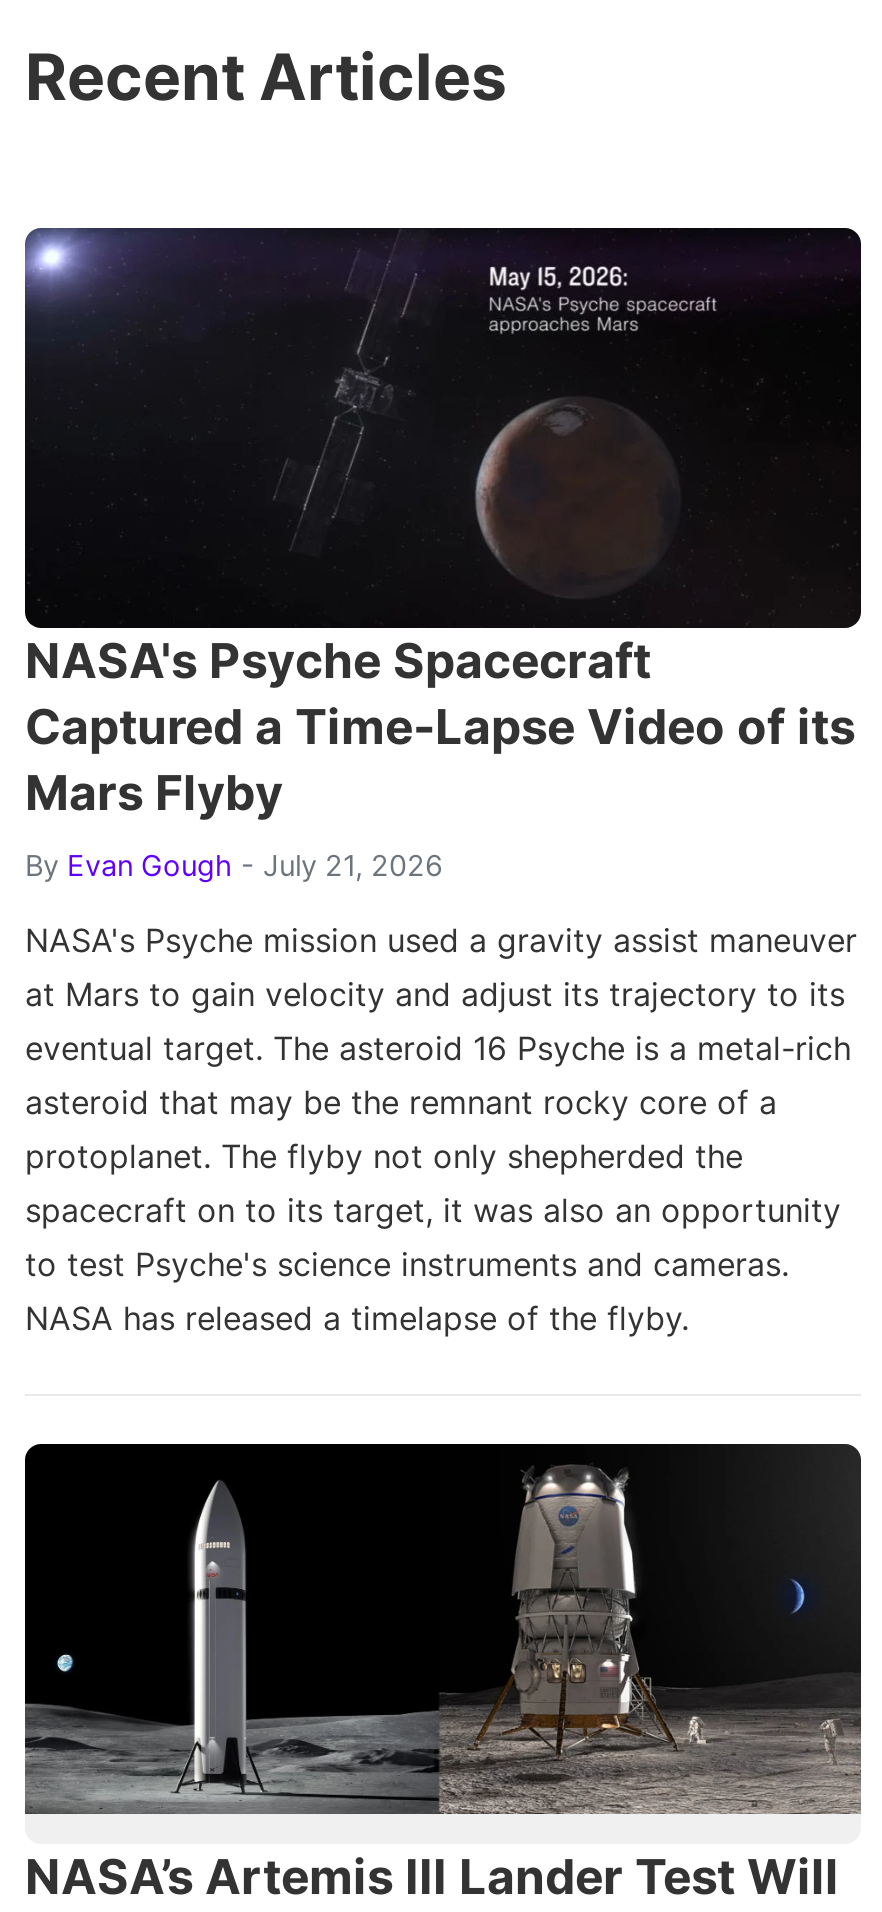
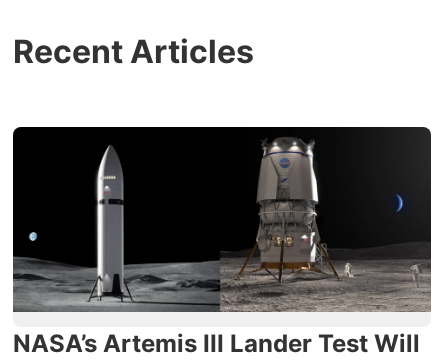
- [image]
- NASA's Psyche Spacecraft
- Captured a Time-Lapse Video of its
- Mars Flyby
- By Evan Gough - July 21, 2026
- NASA's Psyche mission used a gravity assist maneuver
- at Mars to gain velocity and adjust its trajectory to its
- eventual target. The asteroid 16 Psyche is a metal-rich
- asteroid that may be the remnant rocky core of a
- protoplanet. The flyby not only shepherded the
- spacecraft on to its target, it was also an opportunity
- to test Psyche's science instruments and cameras.
- NASA has released a timelapse of the flyby.
